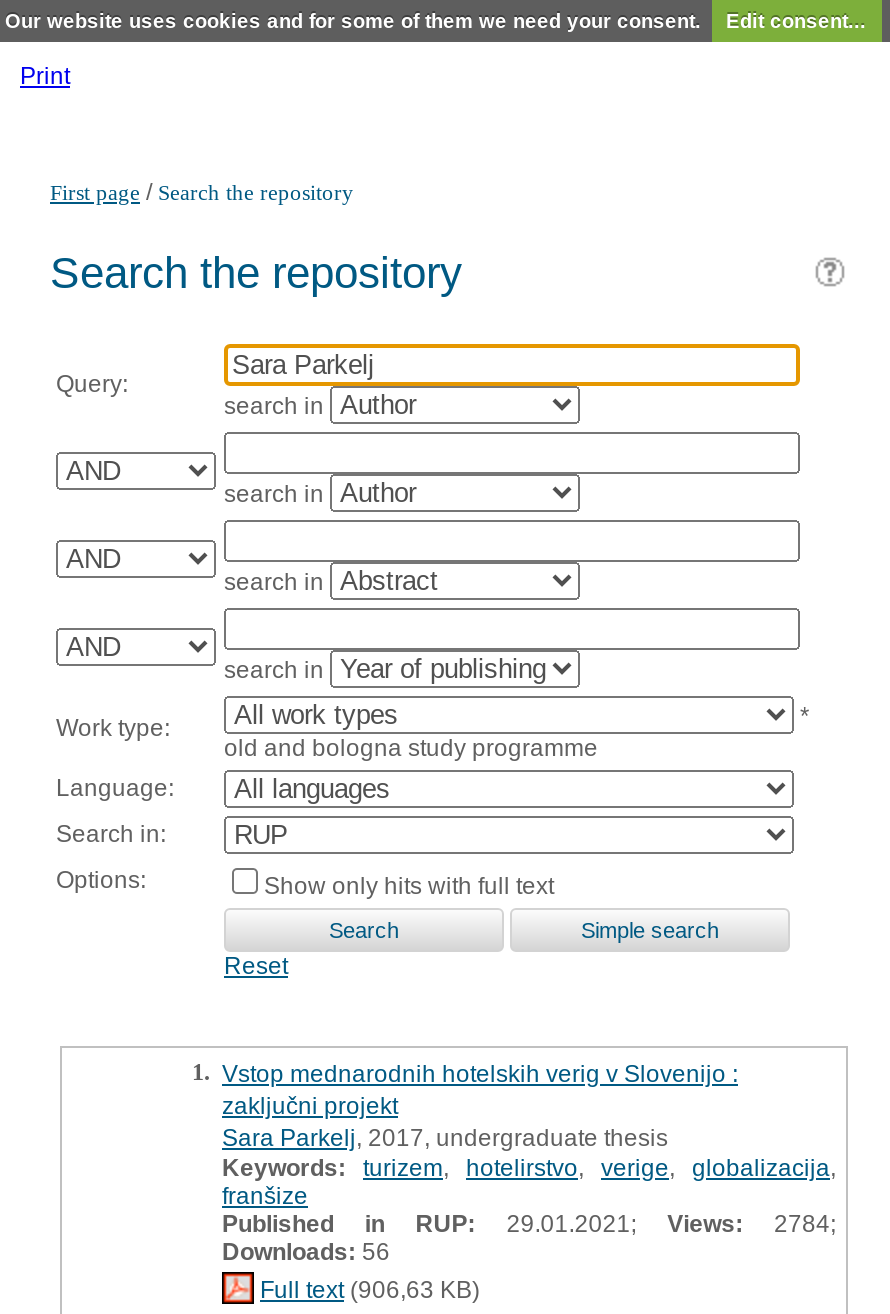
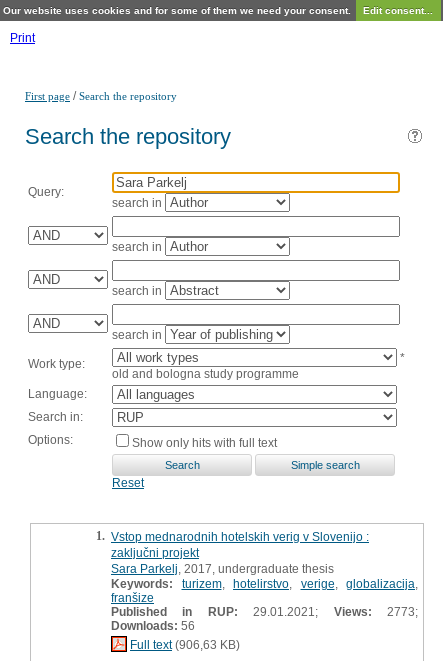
- Published in RUP: 29.01.2021; Views: 2784;
+ Published in RUP: 29.01.2021; Views: 2773;
